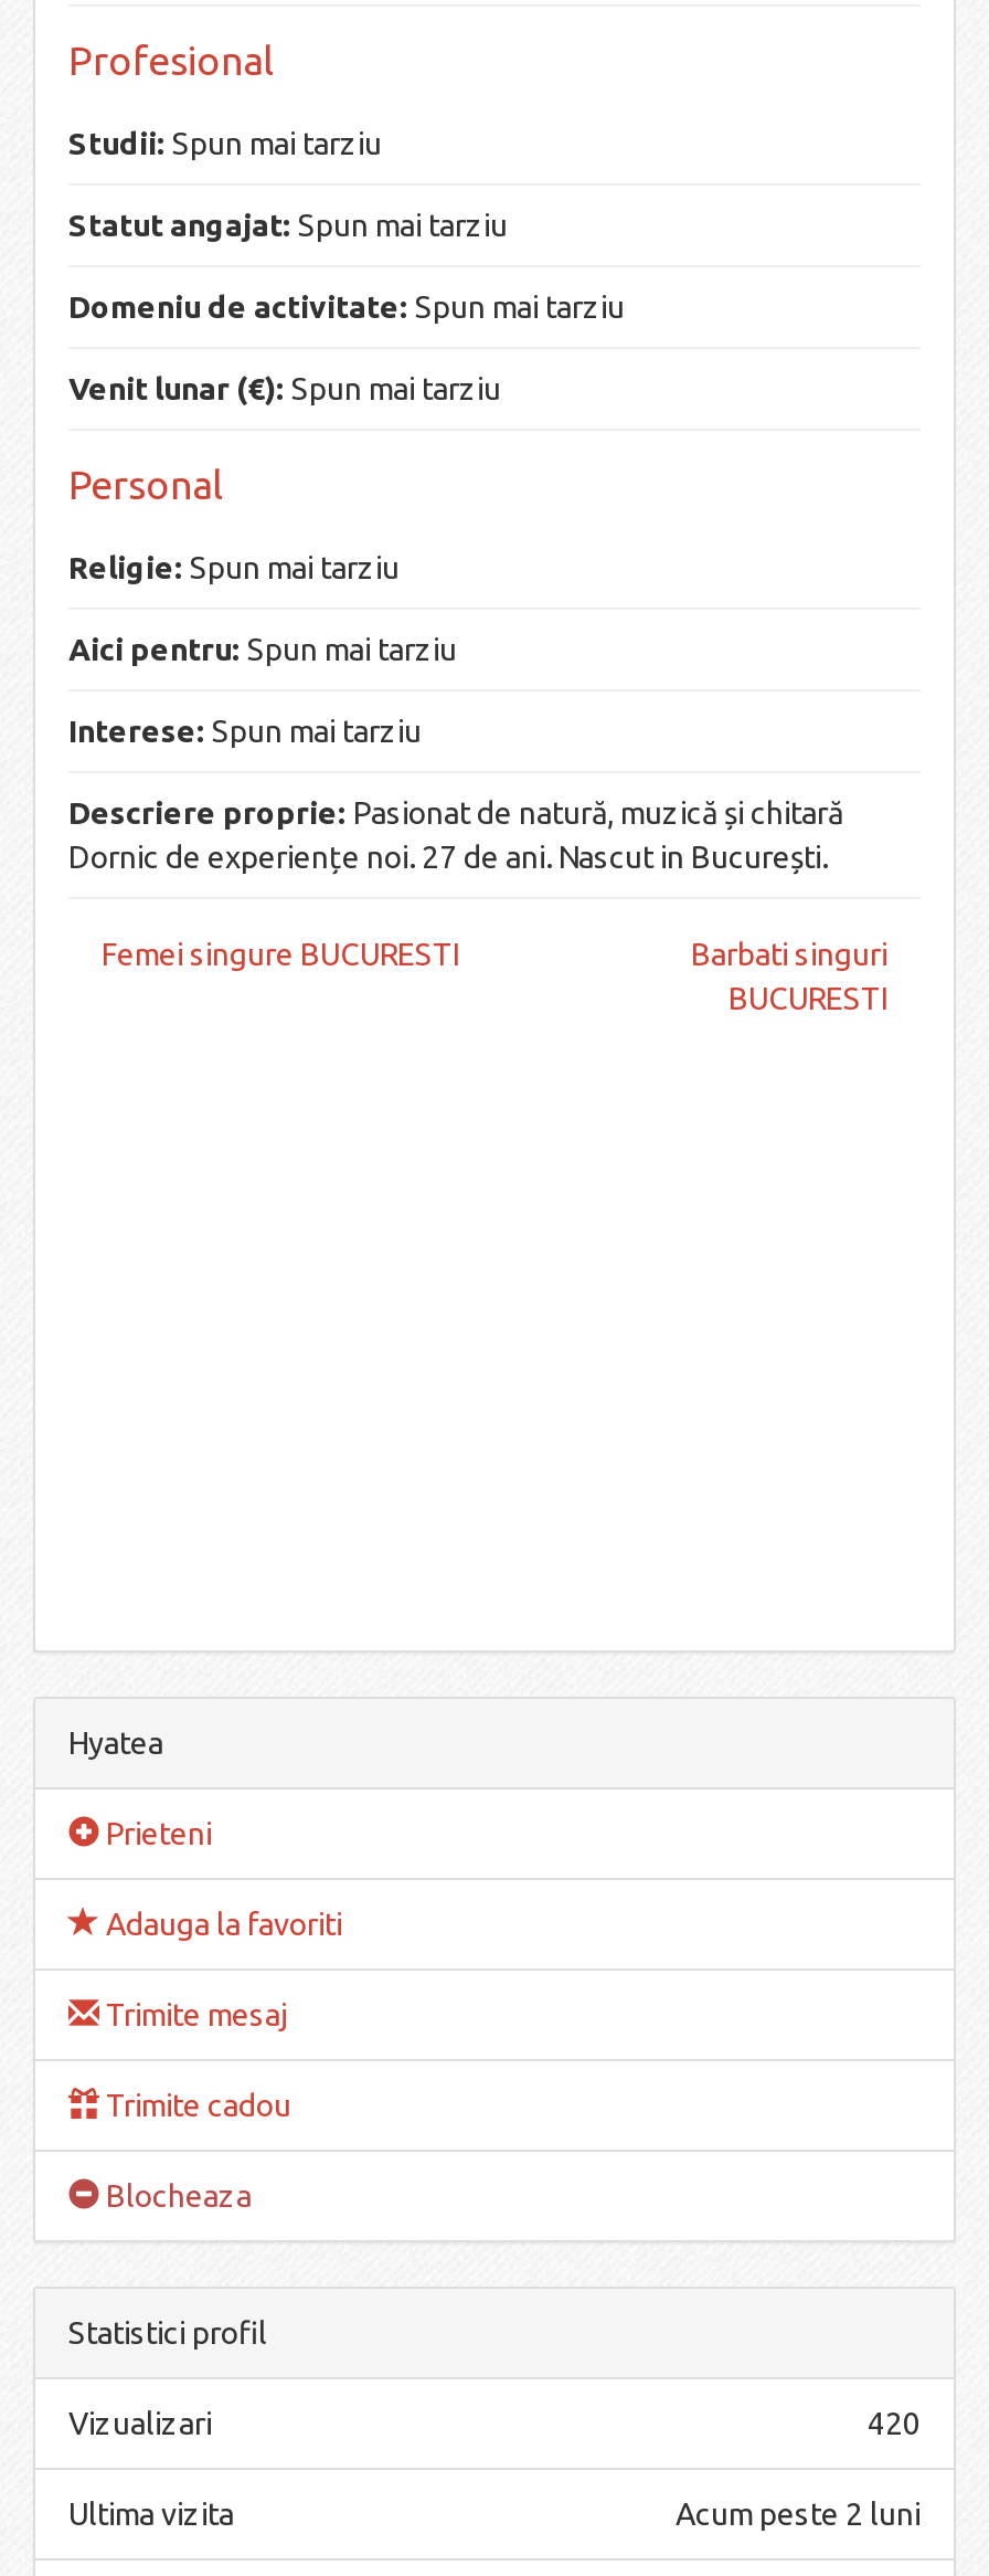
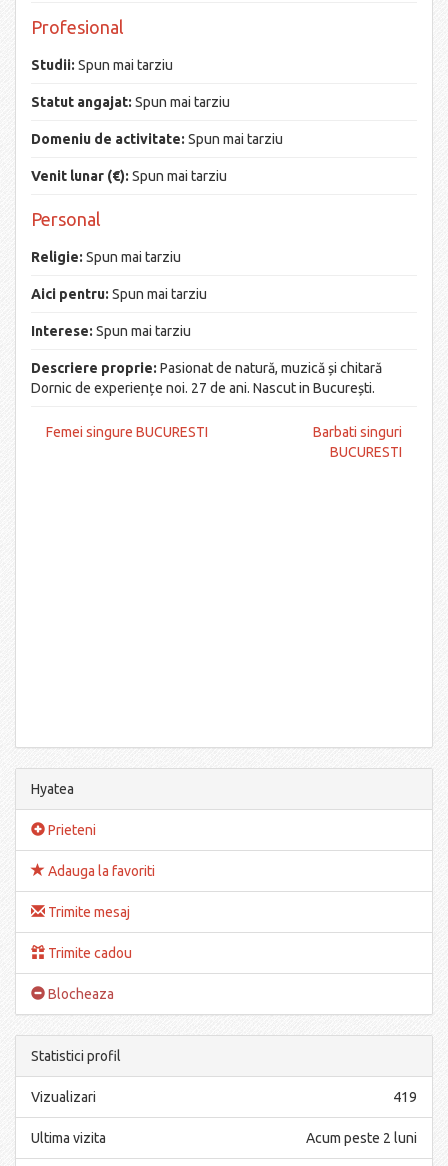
- 420
+ 419
